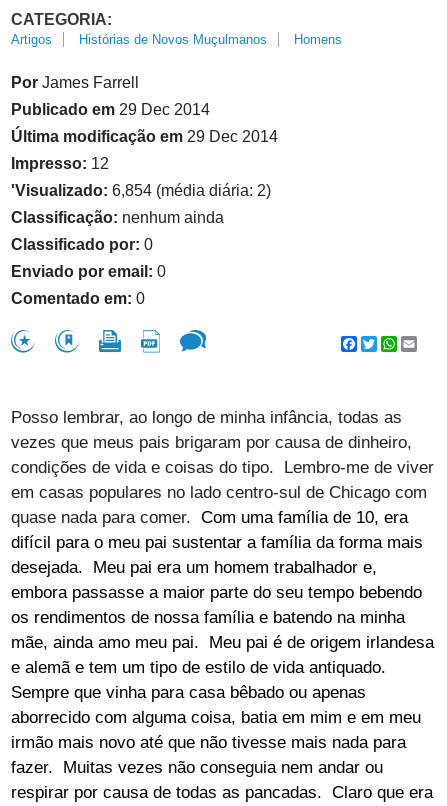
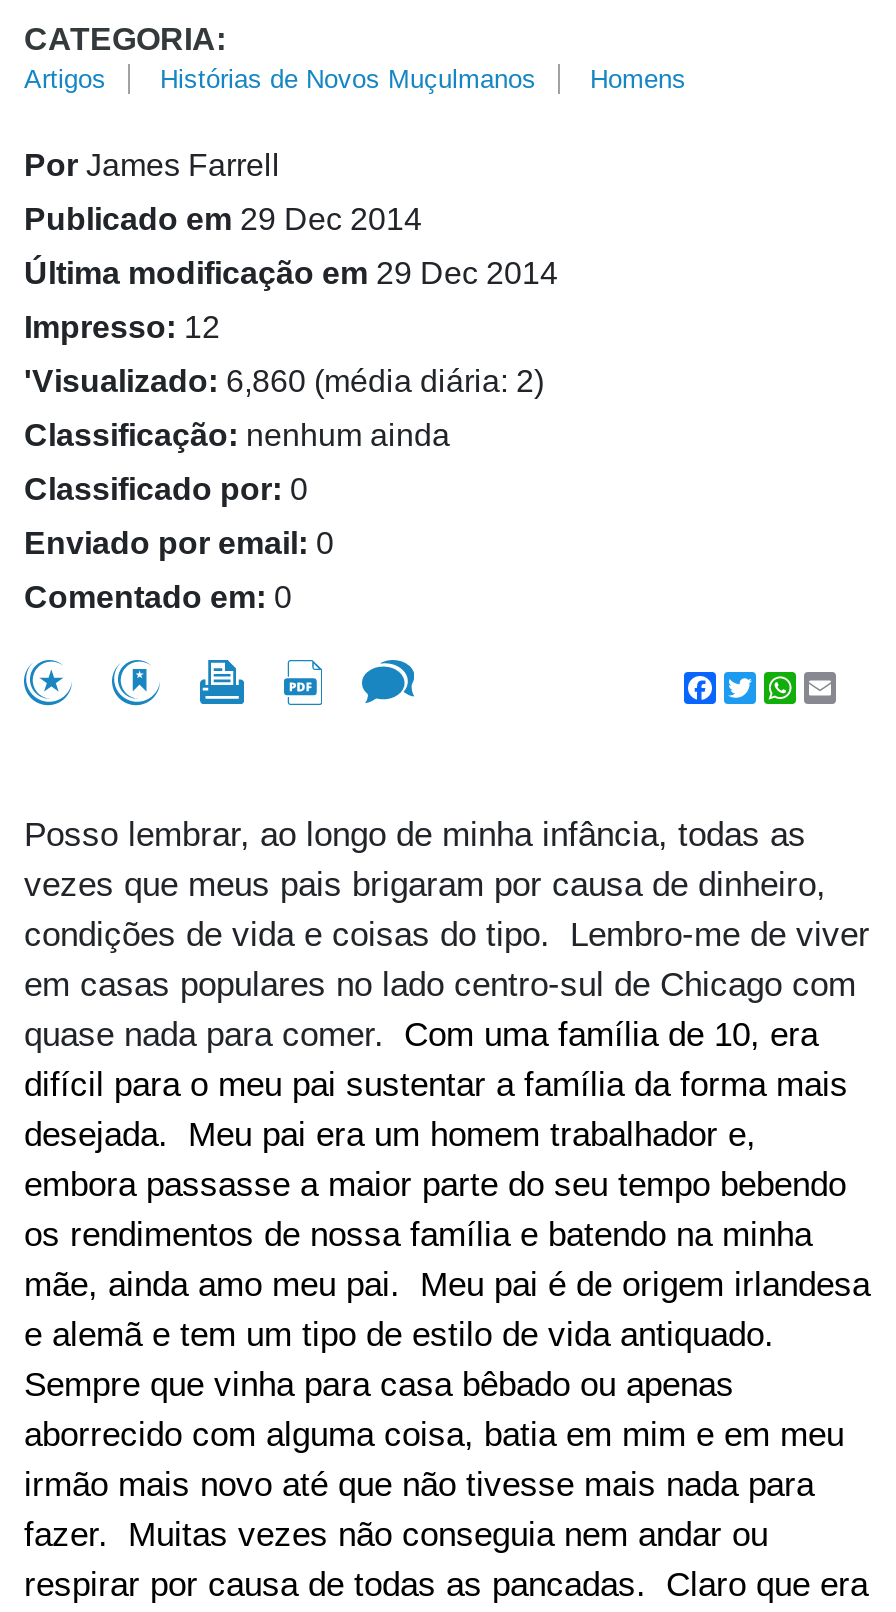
- 'Visualizado: 6,854 (média diária: 2)
+ 'Visualizado: 6,860 (média diária: 2)
